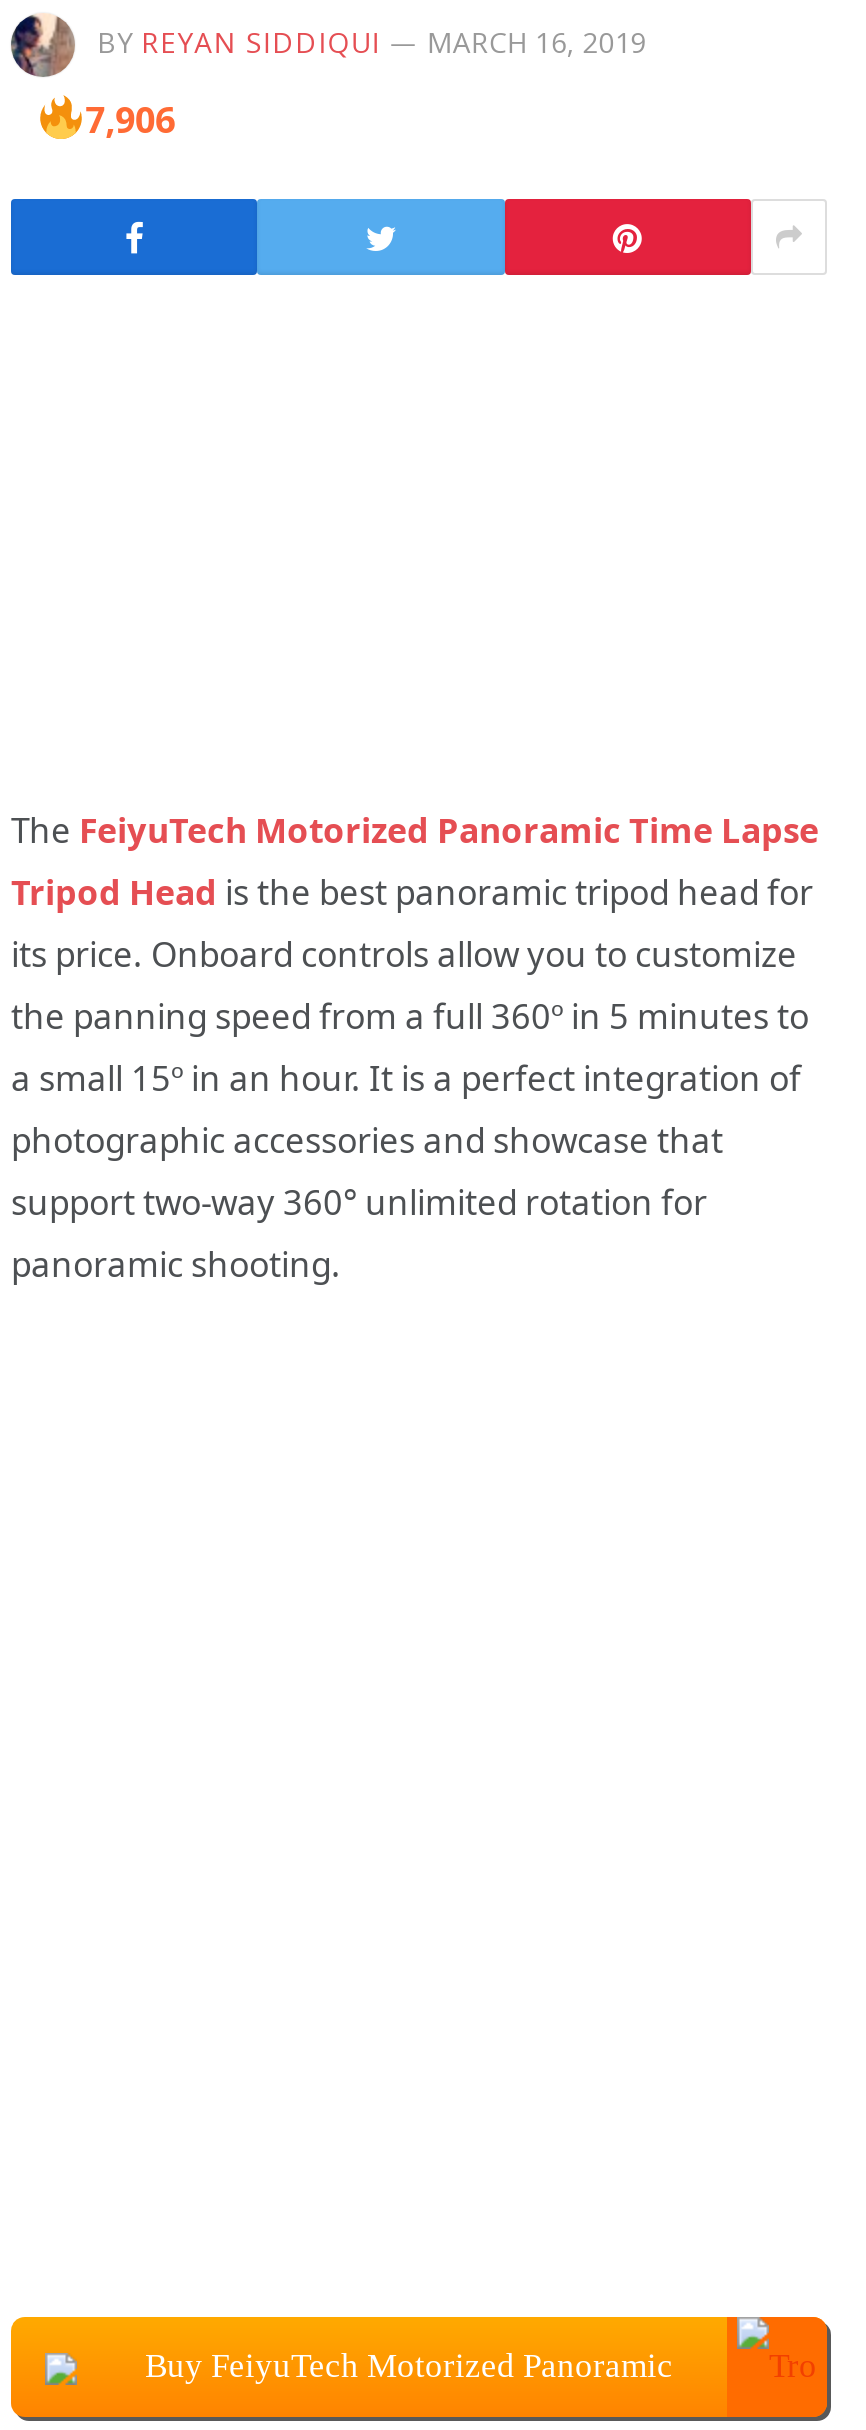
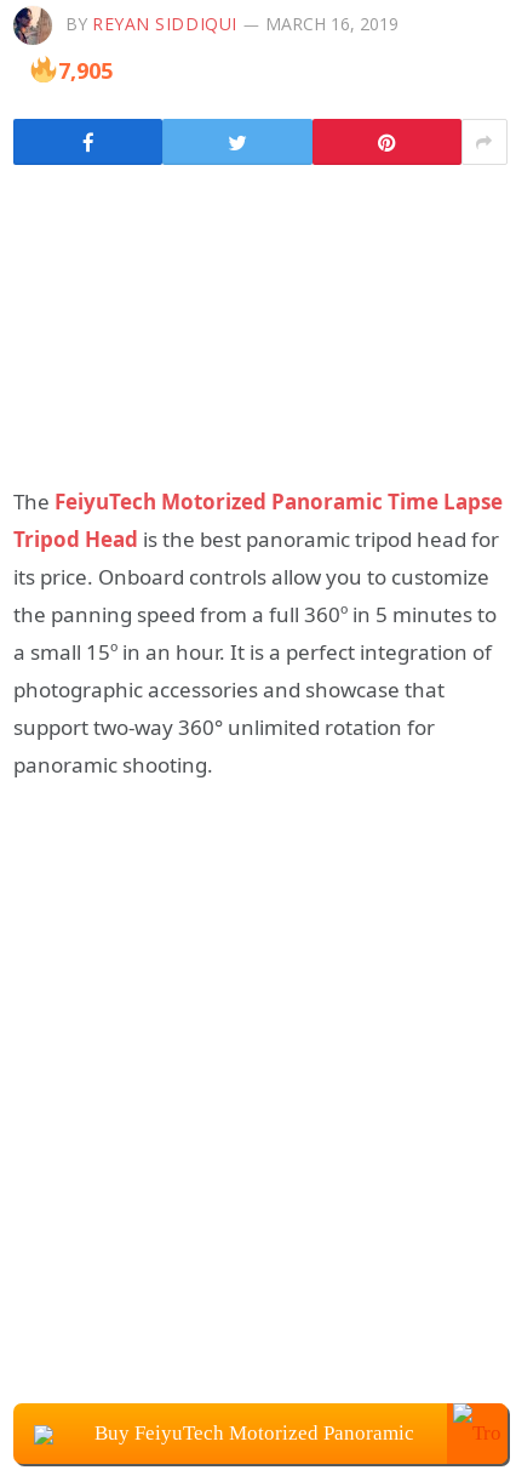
- 7,906
+ 7,905
